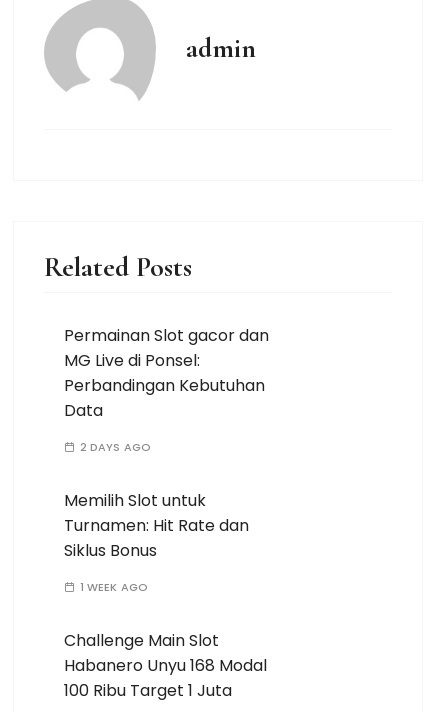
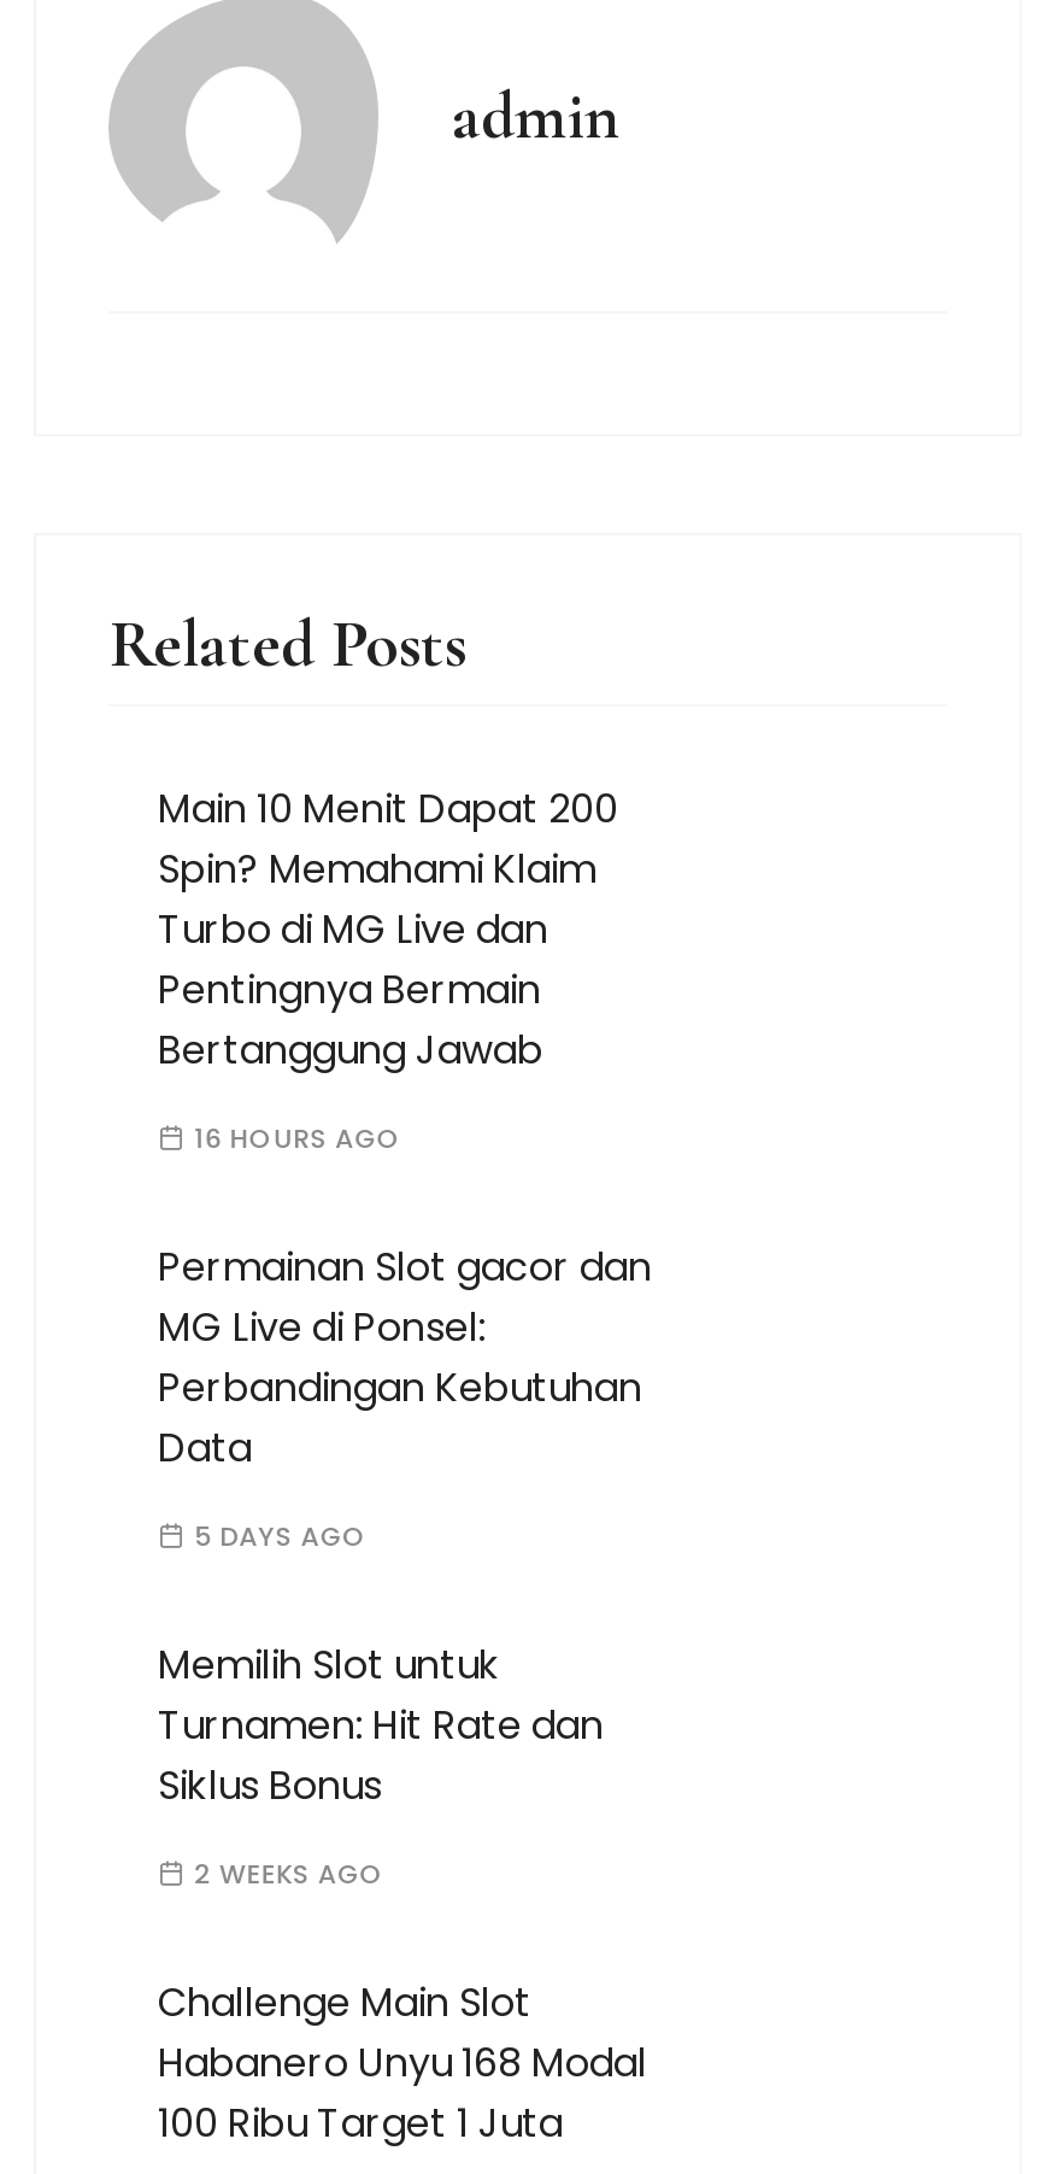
+ Main 10 Menit Dapat 200
+ Spin? Memahami Klaim
+ Turbo di MG Live dan
+ Pentingnya Bermain
+ Bertanggung Jawab
+ 16 HOURS AGO

- 2 DAYS AGO
+ 5 DAYS AGO

- 1 WEEK AGO
+ 2 WEEKS AGO
